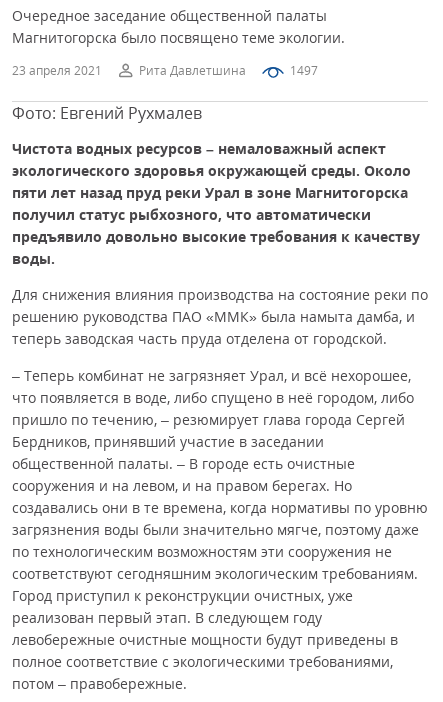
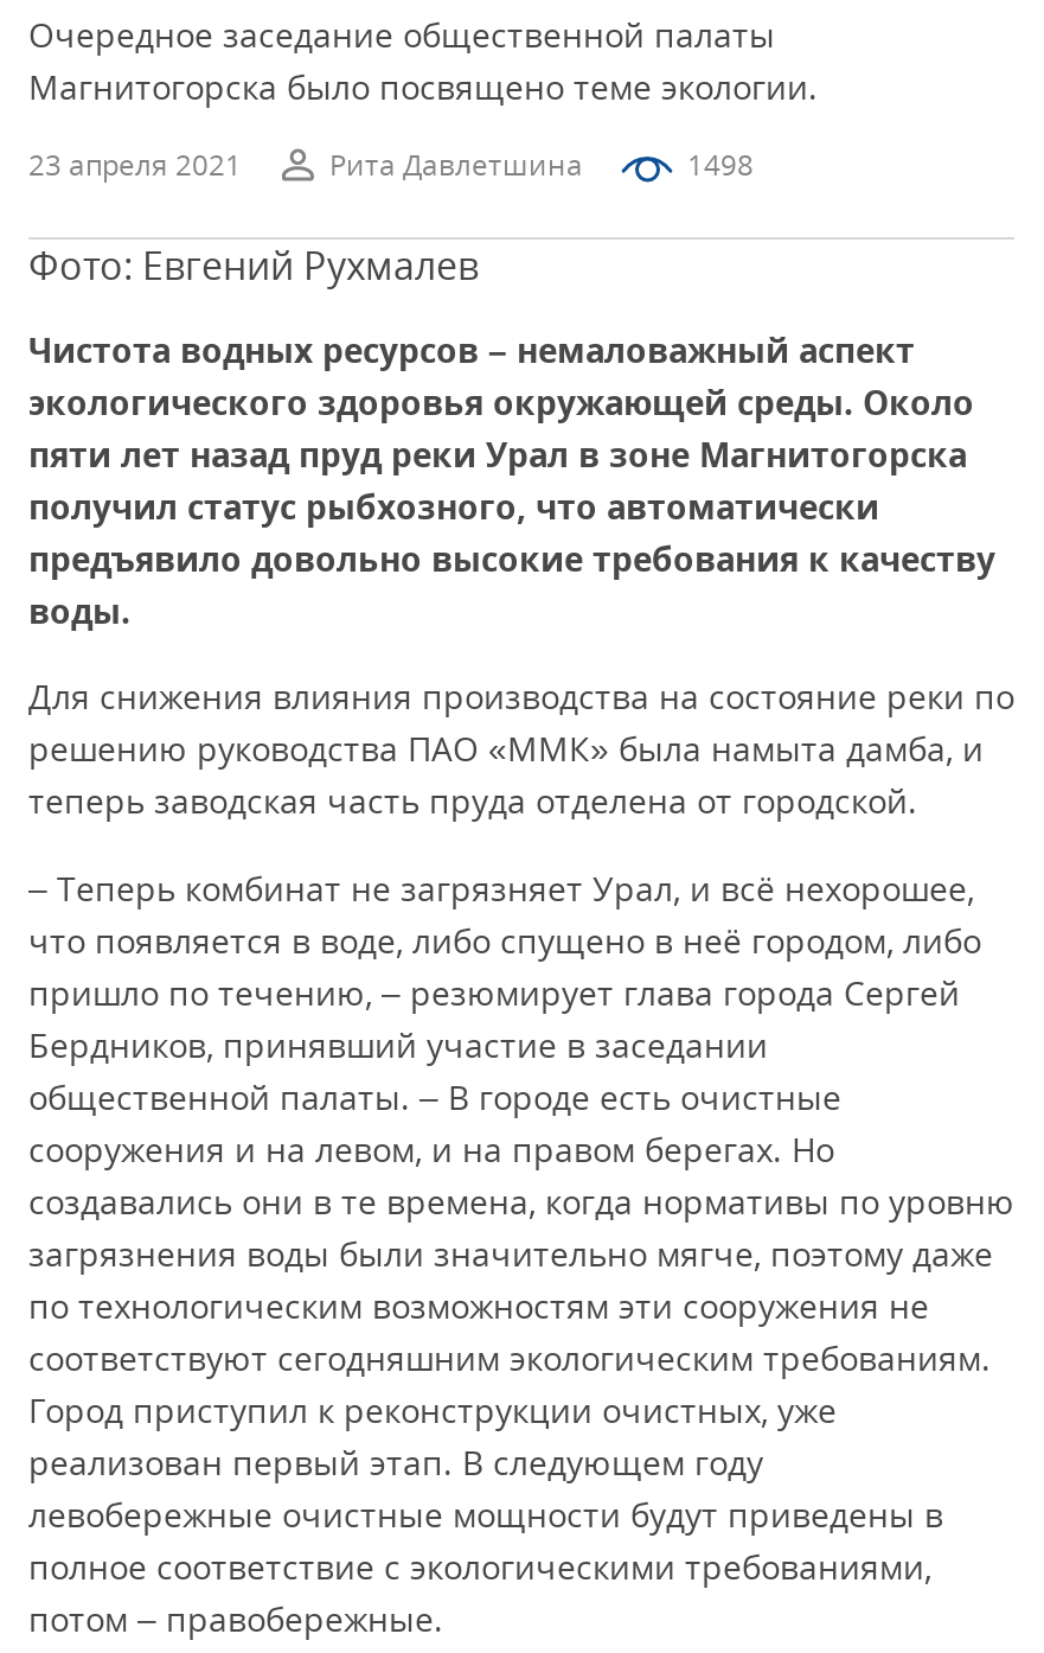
- 1497
+ 1498
